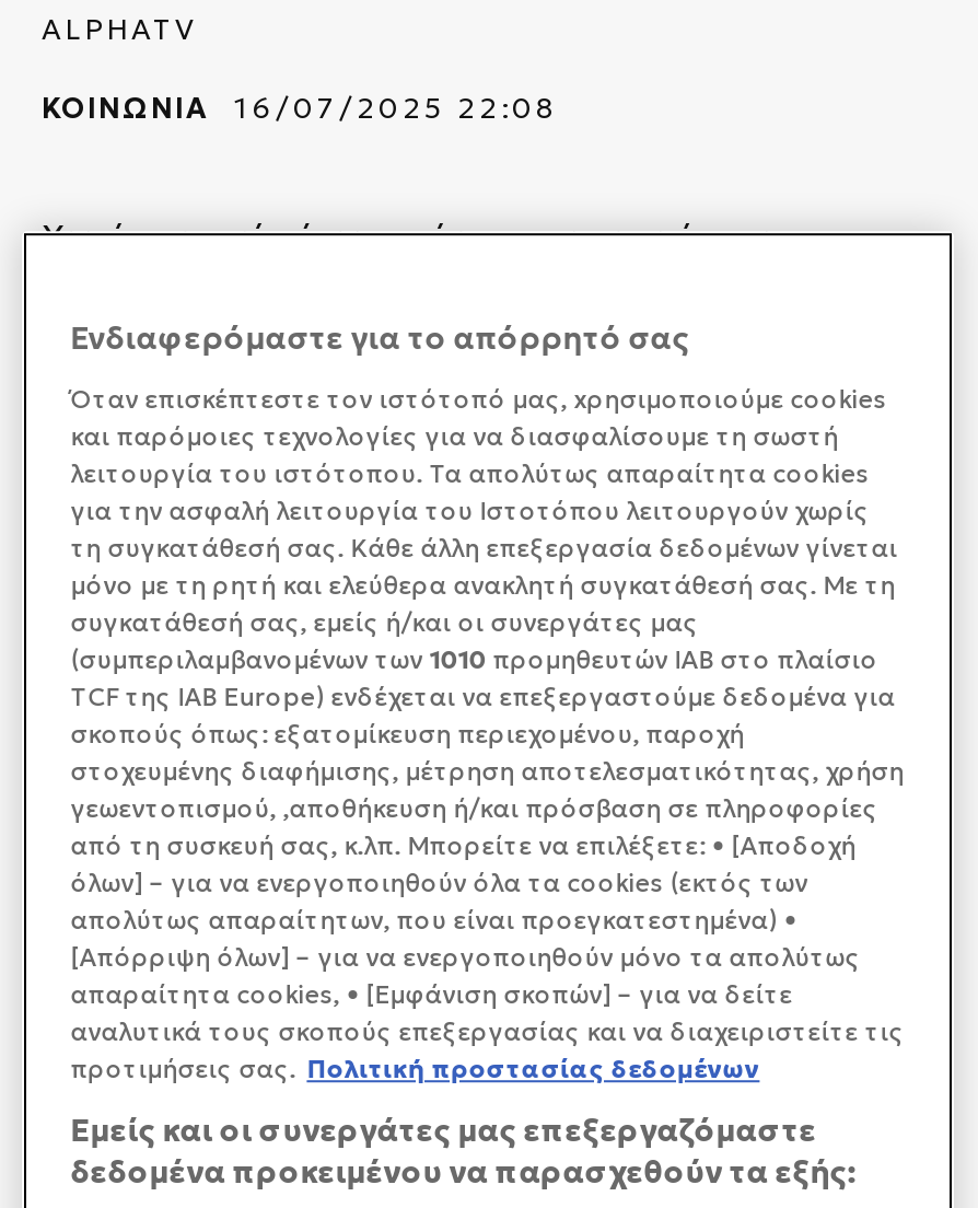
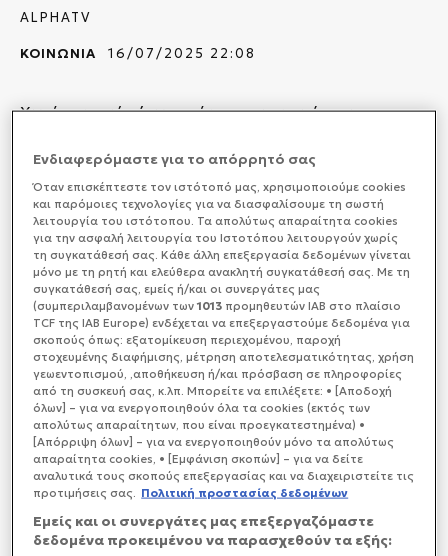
- (συμπεριλαμβανομένων των 1010 προμηθευτών IAB στο πλαίσιο
+ (συμπεριλαμβανομένων των 1013 προμηθευτών IAB στο πλαίσιο
